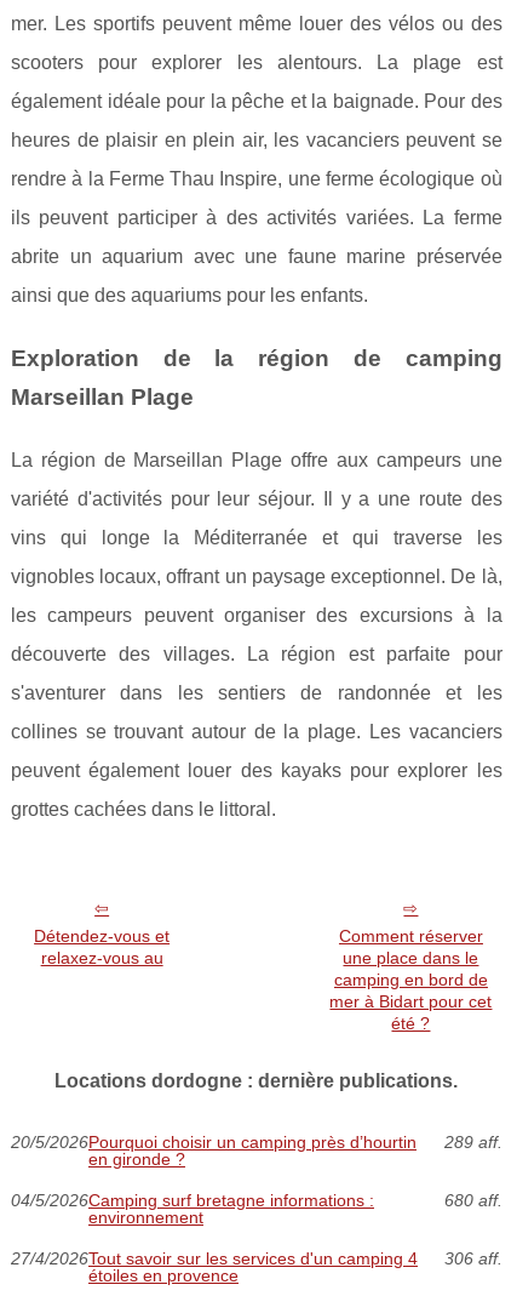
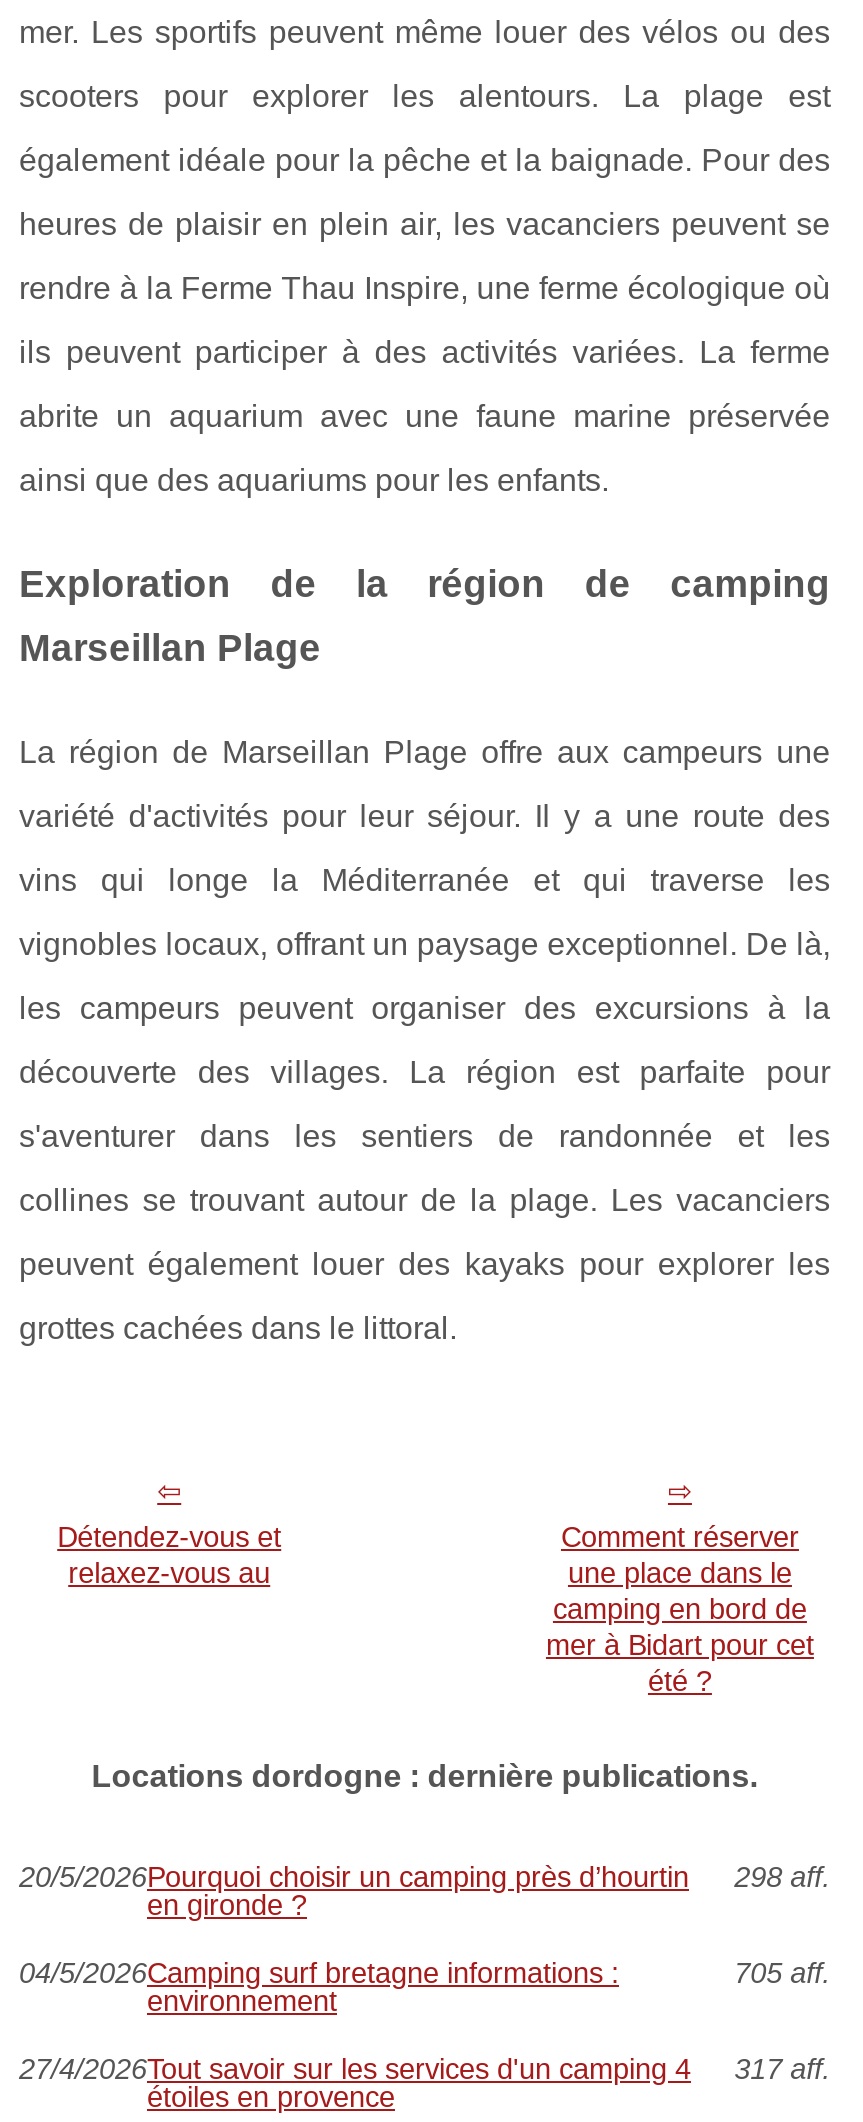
- 20/5/2026Pourquoi choisir un camping près d’hourtin 289 aff.
+ 20/5/2026Pourquoi choisir un camping près d’hourtin 298 aff.

- 680 aff.
+ 705 aff.

- 27/4/2026Tout savoir sur les services d'un camping 4 306 aff.
+ 27/4/2026Tout savoir sur les services d'un camping 4 317 aff.
